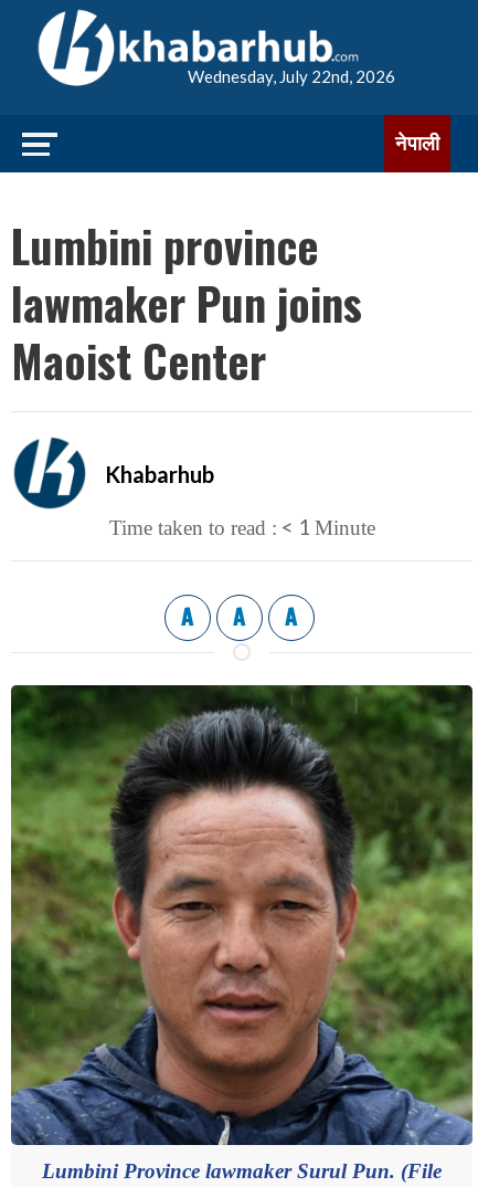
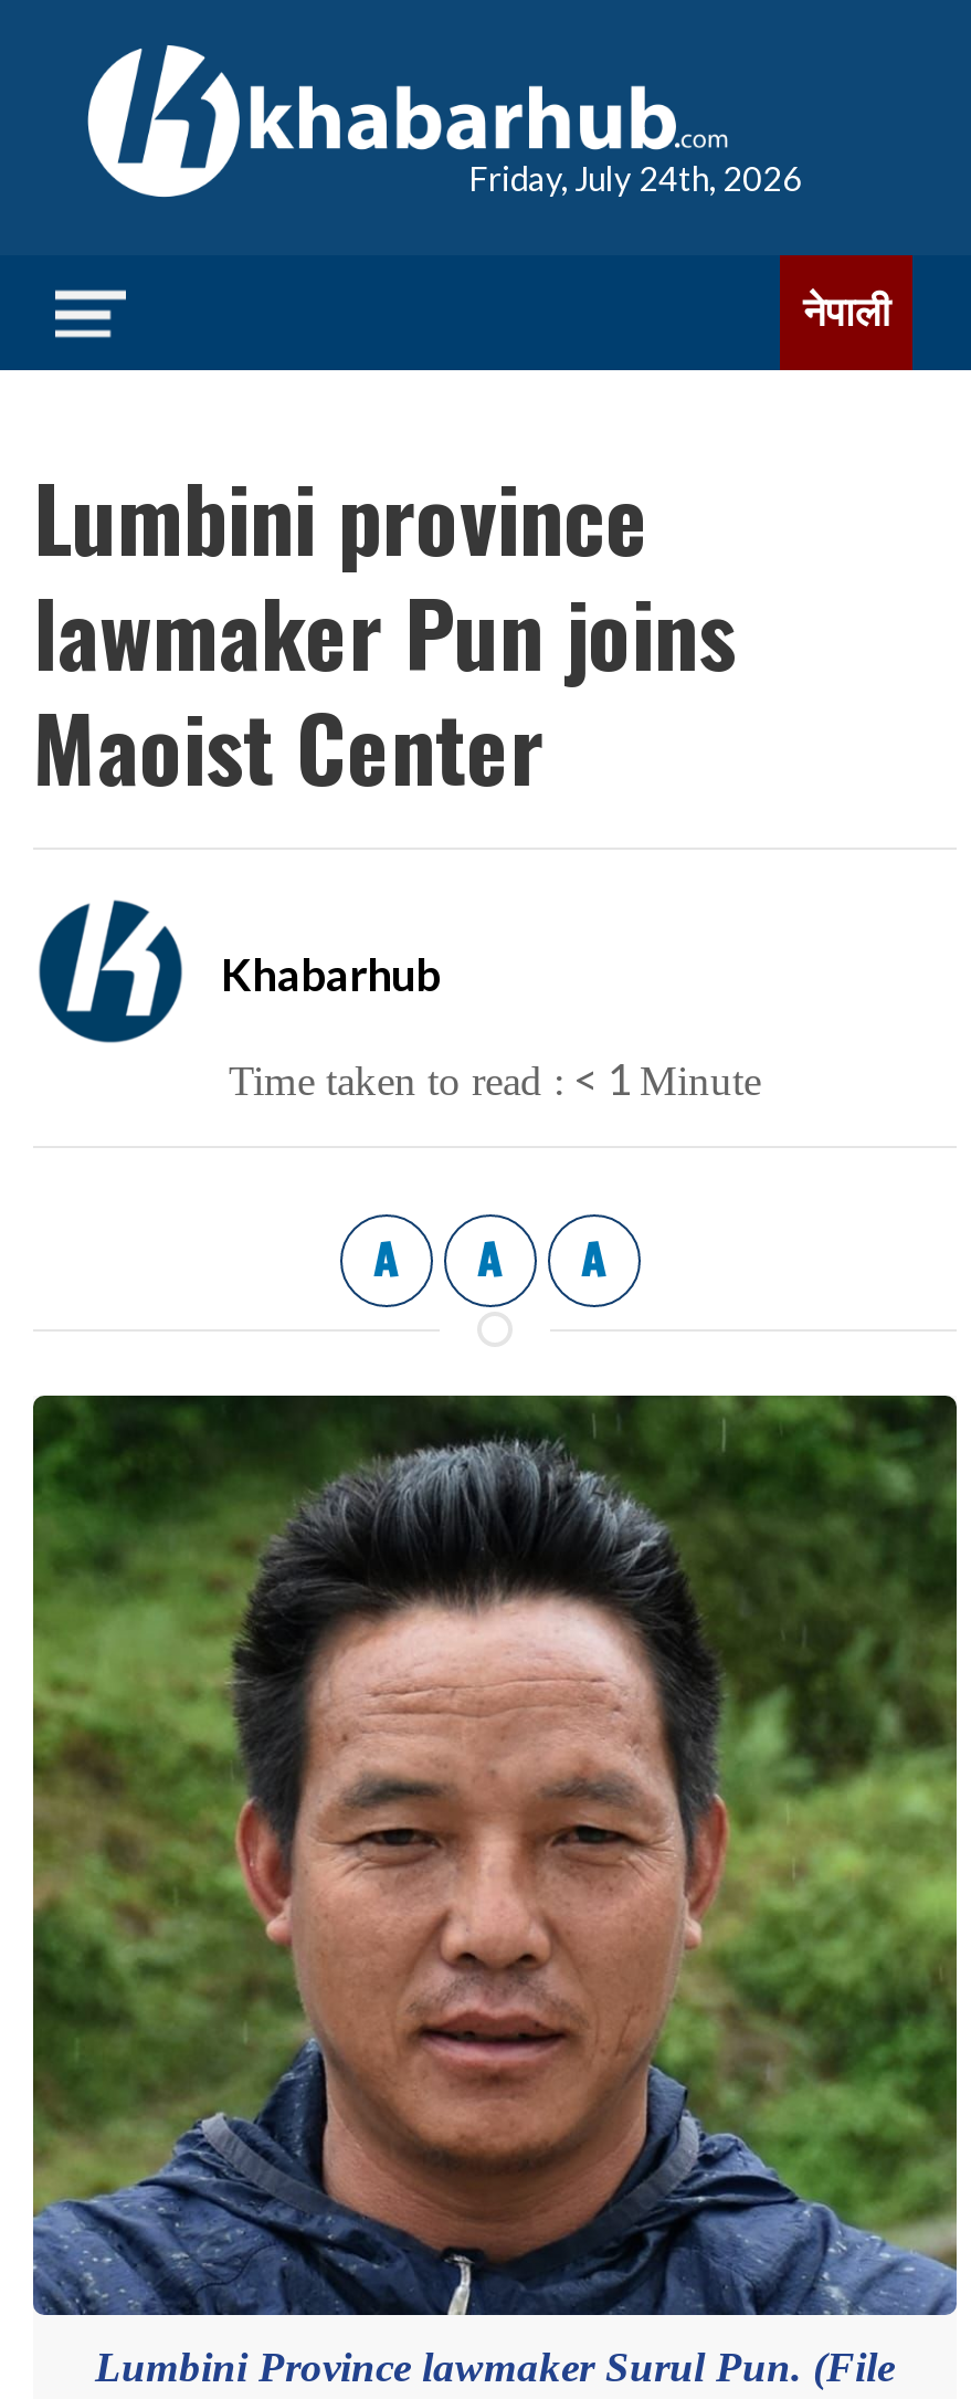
- Wednesday, July 22nd, 2026
+ Friday, July 24th, 2026
